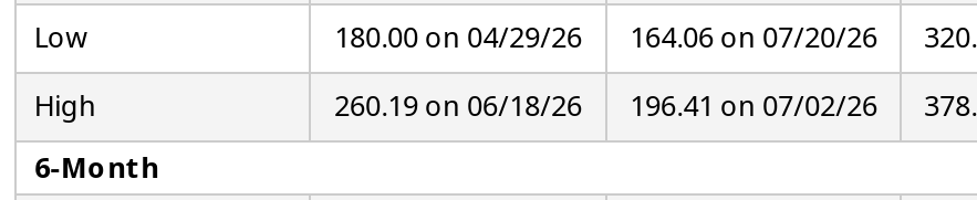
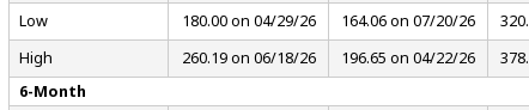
- 196.41 on 07/02/26
+ 196.65 on 04/22/26
